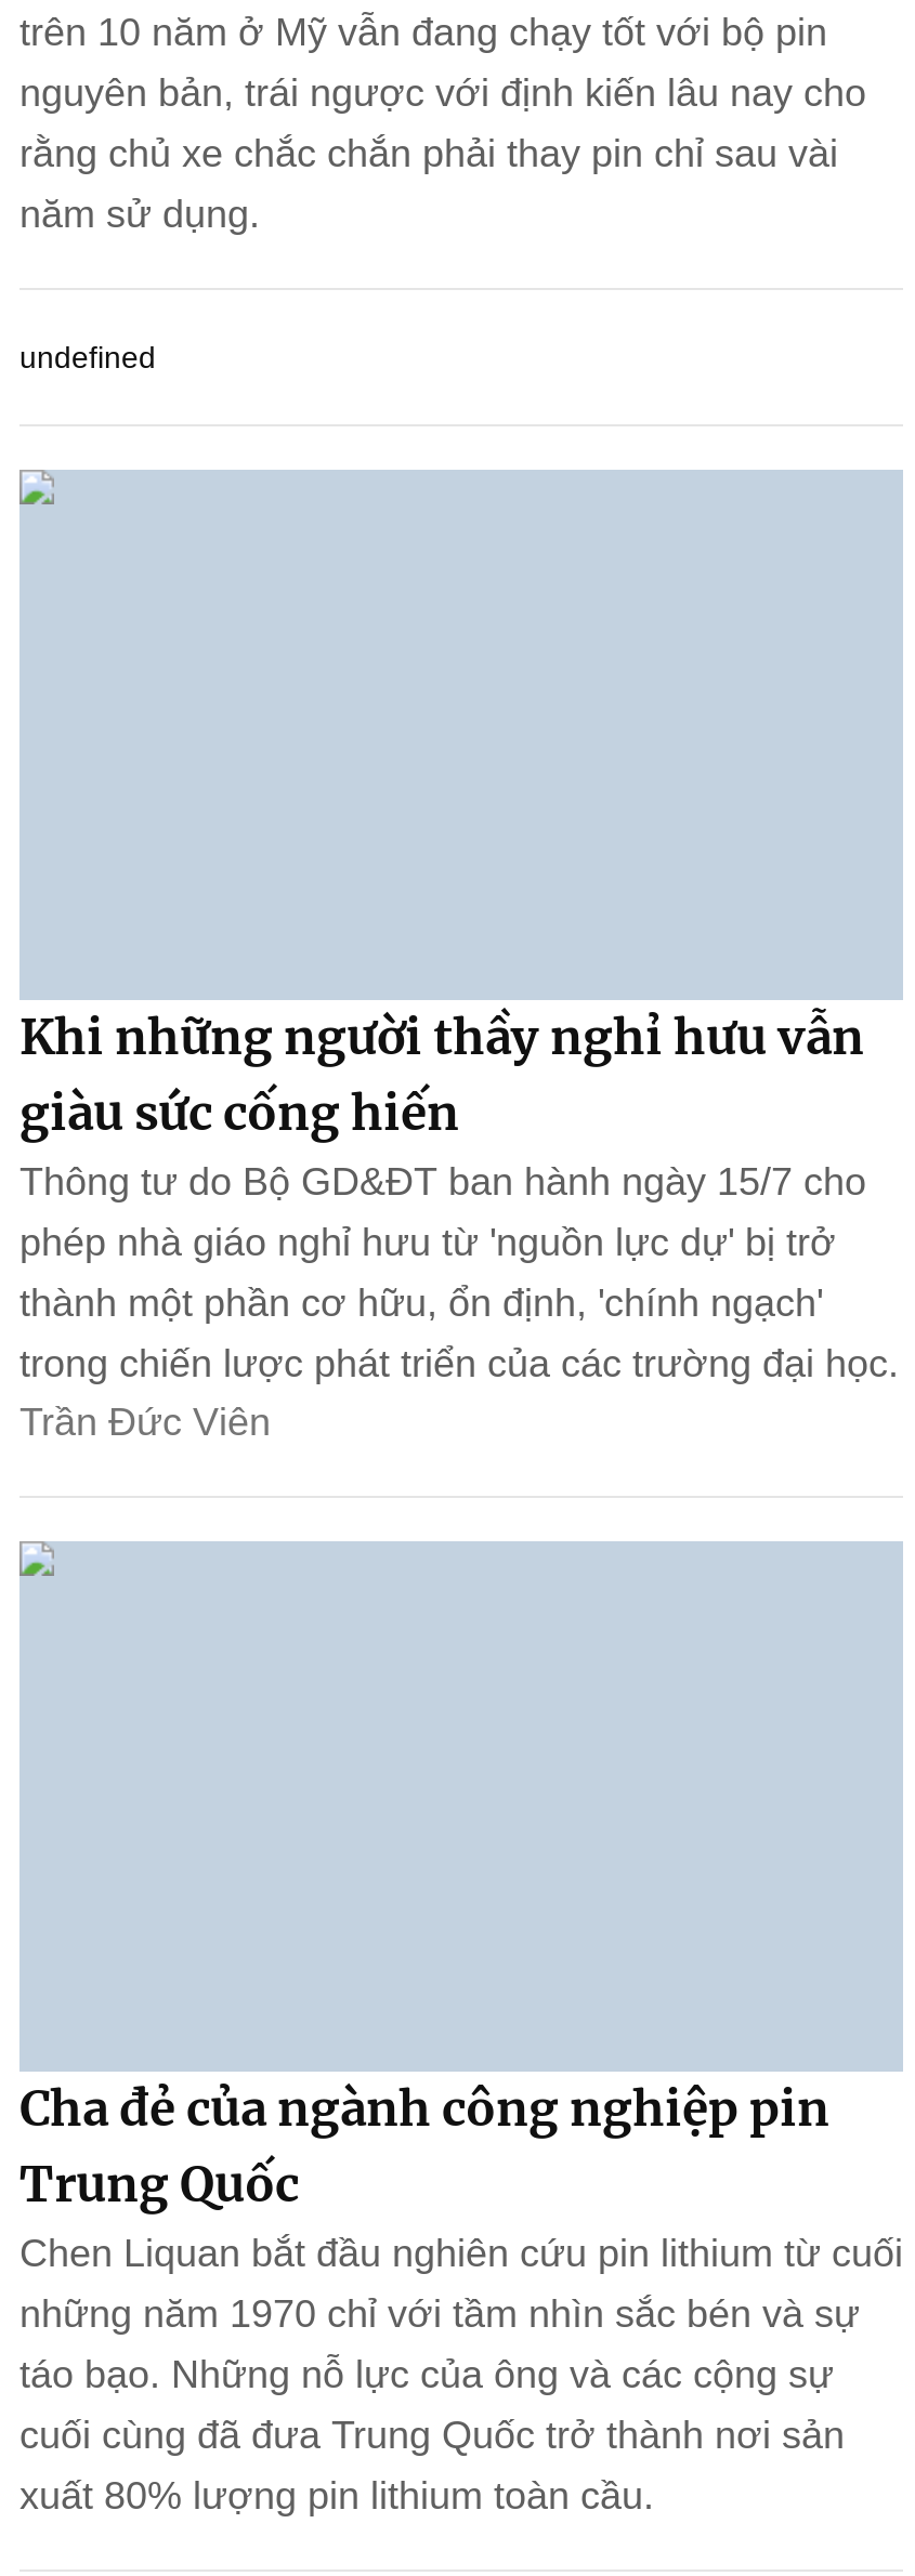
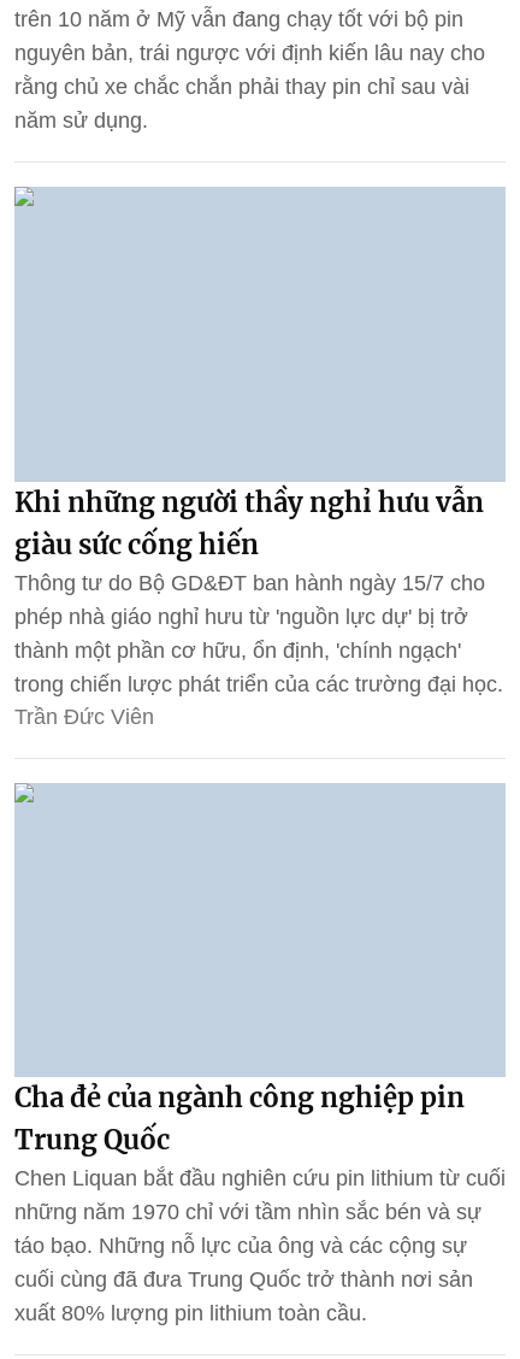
- undefined
